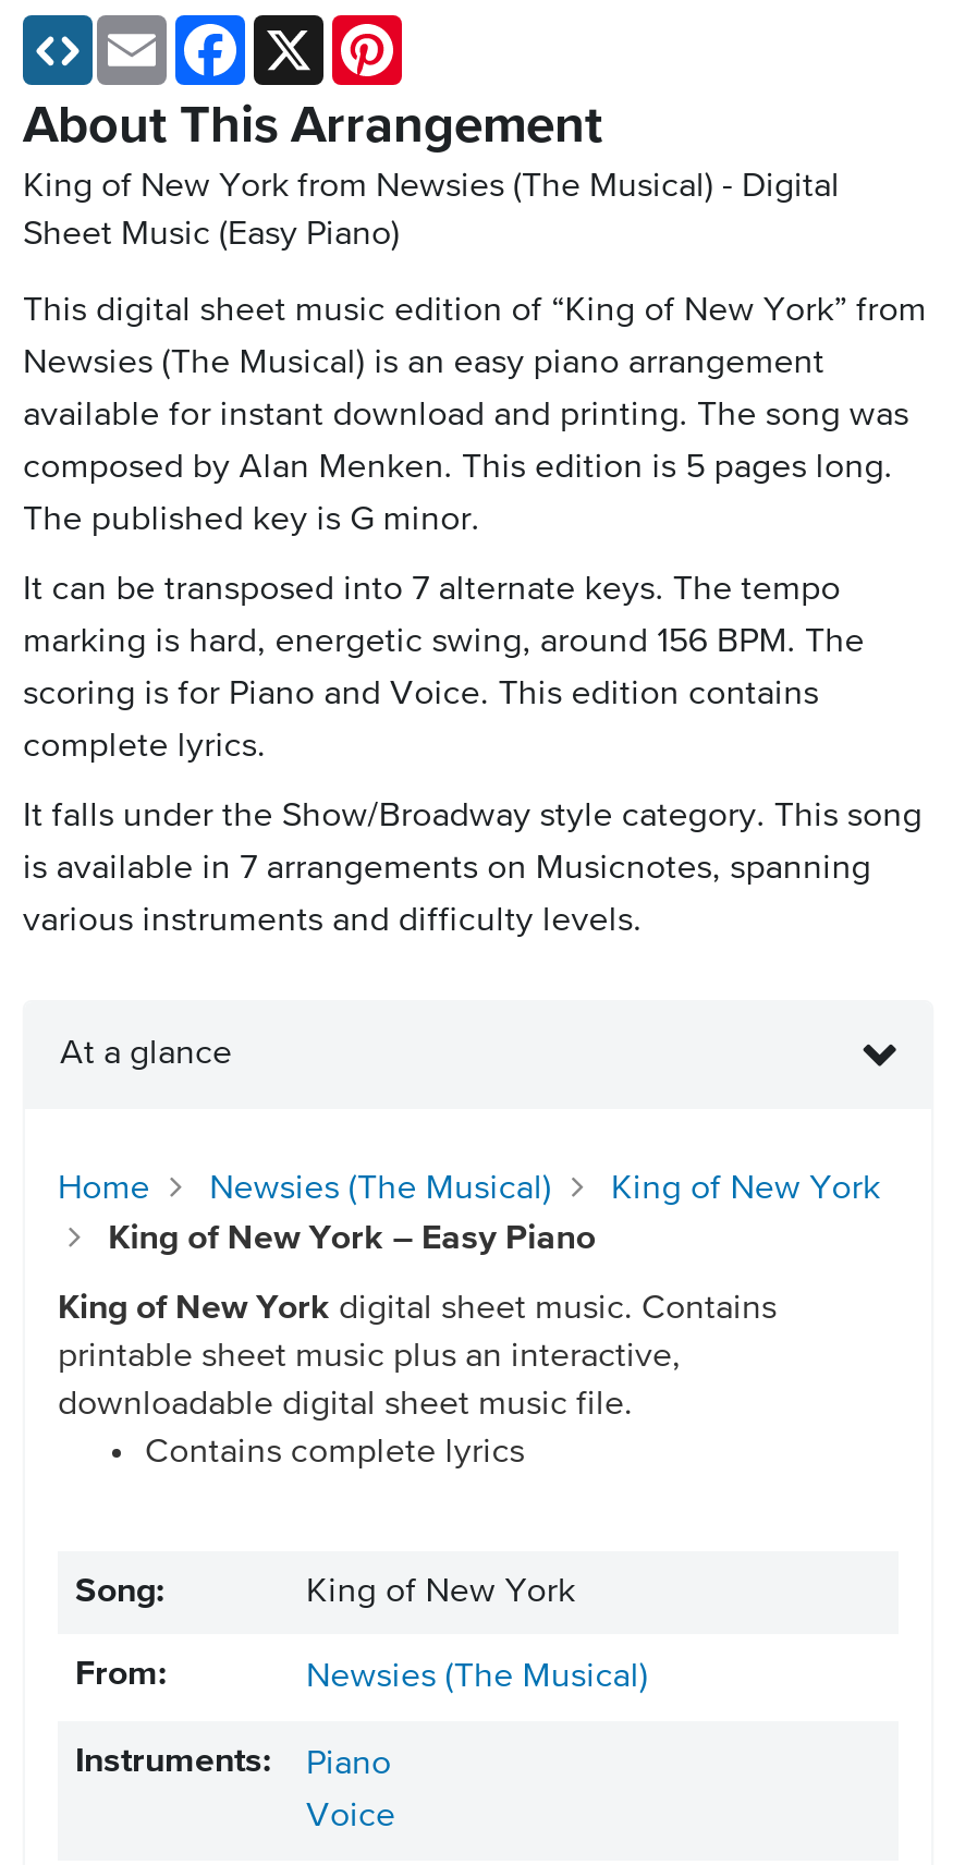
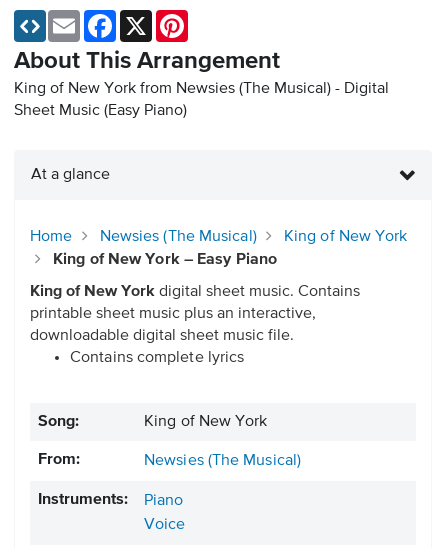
- This digital sheet music edition of “King of New York” from
- Newsies (The Musical) is an easy piano arrangement
- available for instant download and printing. The song was
- composed by Alan Menken. This edition is 5 pages long.
- The published key is G minor.
- It can be transposed into 7 alternate keys. The tempo
- marking is hard, energetic swing, around 156 BPM. The
- scoring is for Piano and Voice. This edition contains
- complete lyrics.
- It falls under the Show/Broadway style category. This song
- is available in 7 arrangements on Musicnotes, spanning
- various instruments and difficulty levels.
